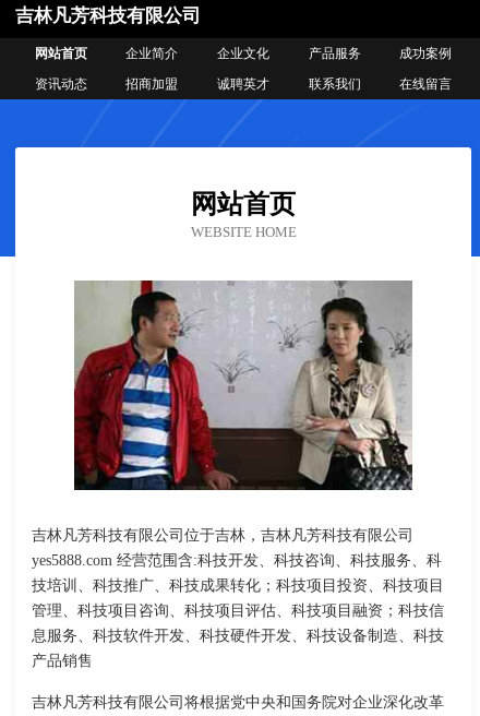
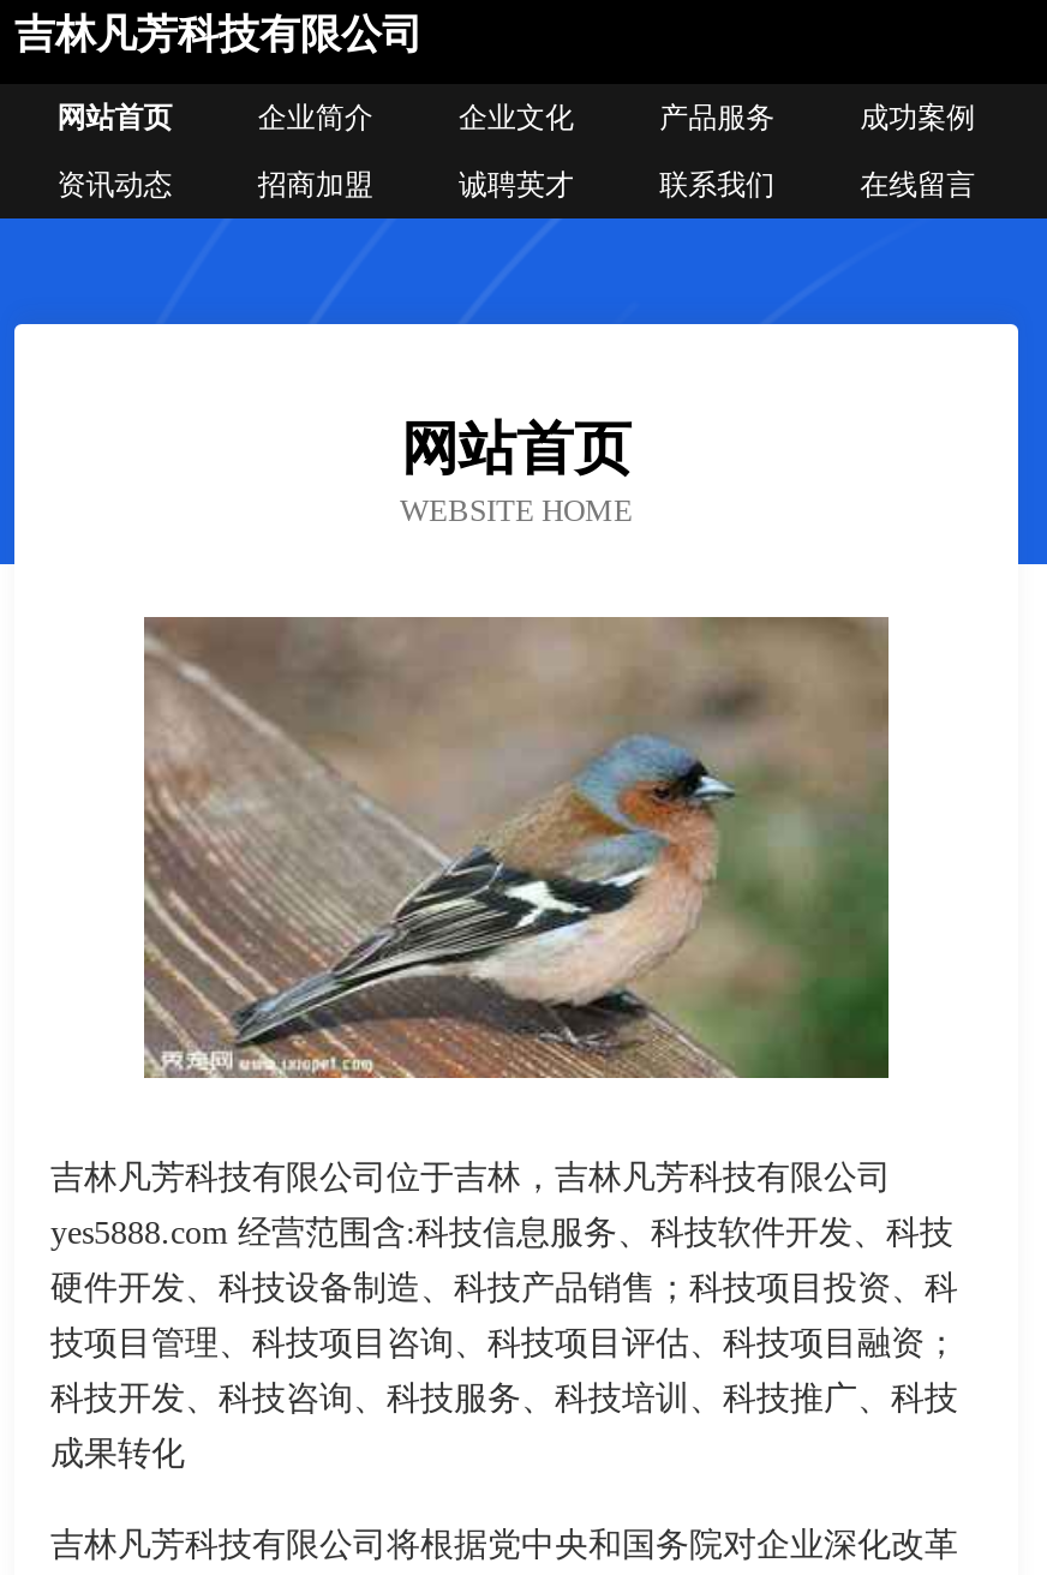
- [image]
+ [image]

- yes5888.com 经营范围含:科技开发、科技咨询、科技服务、科
+ yes5888.com 经营范围含:科技信息服务、科技软件开发、科技

- 技培训、科技推广、科技成果转化；科技项目投资、科技项目
+ 硬件开发、科技设备制造、科技产品销售；科技项目投资、科

- 管理、科技项目咨询、科技项目评估、科技项目融资；科技信
+ 技项目管理、科技项目咨询、科技项目评估、科技项目融资；

- 息服务、科技软件开发、科技硬件开发、科技设备制造、科技
+ 科技开发、科技咨询、科技服务、科技培训、科技推广、科技

- 产品销售
+ 成果转化
